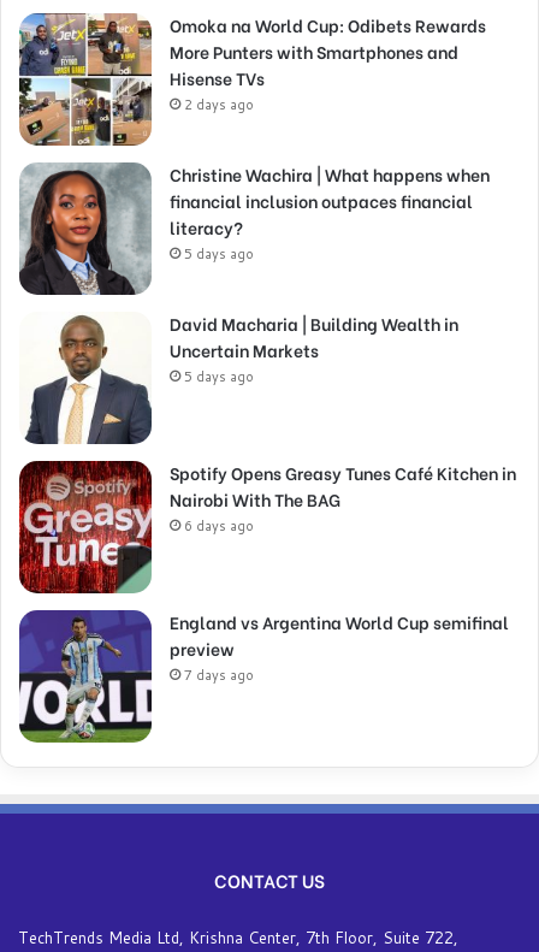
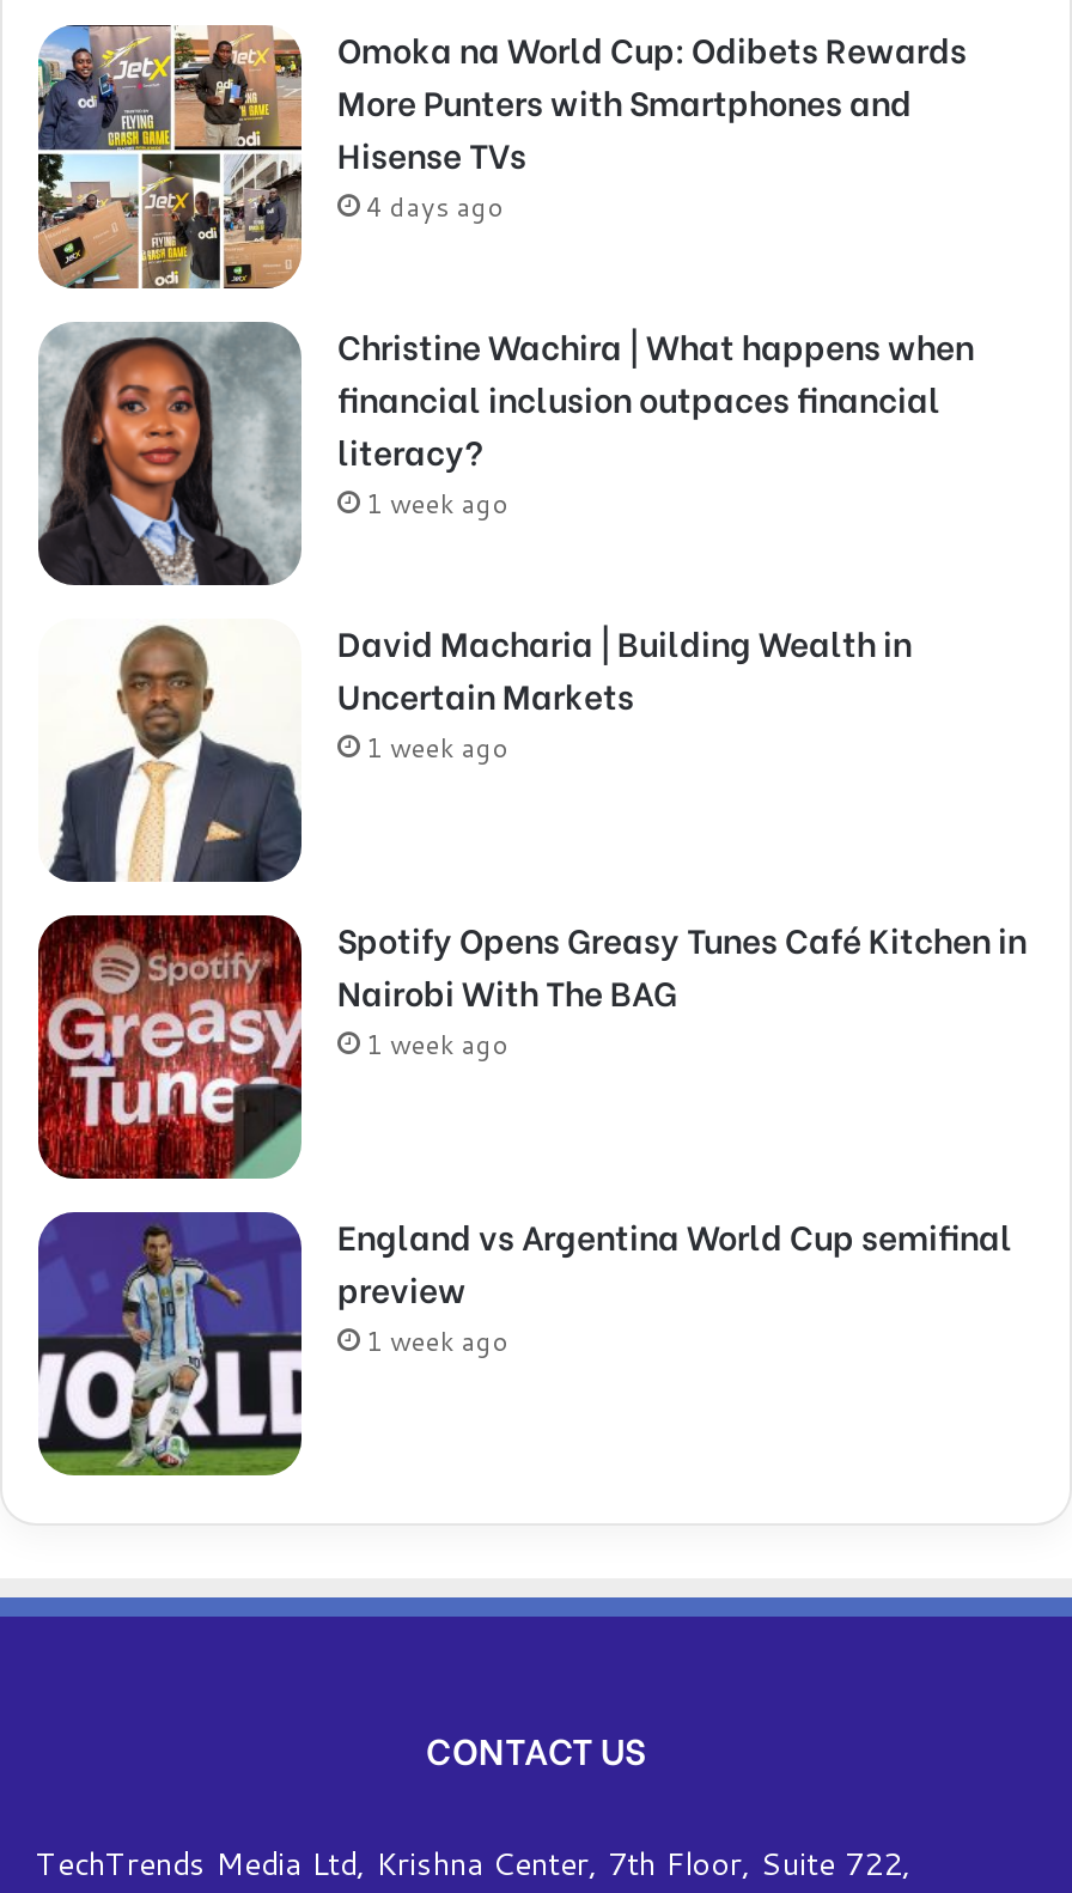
- 2 days ago
+ 4 days ago

- 5 days ago
+ 1 week ago

- 5 days ago
+ 1 week ago

- 6 days ago
+ 1 week ago

- 7 days ago
+ 1 week ago
